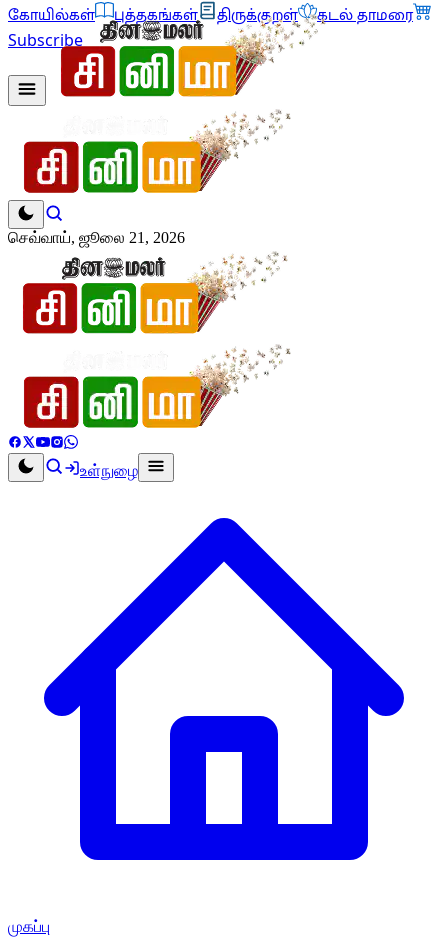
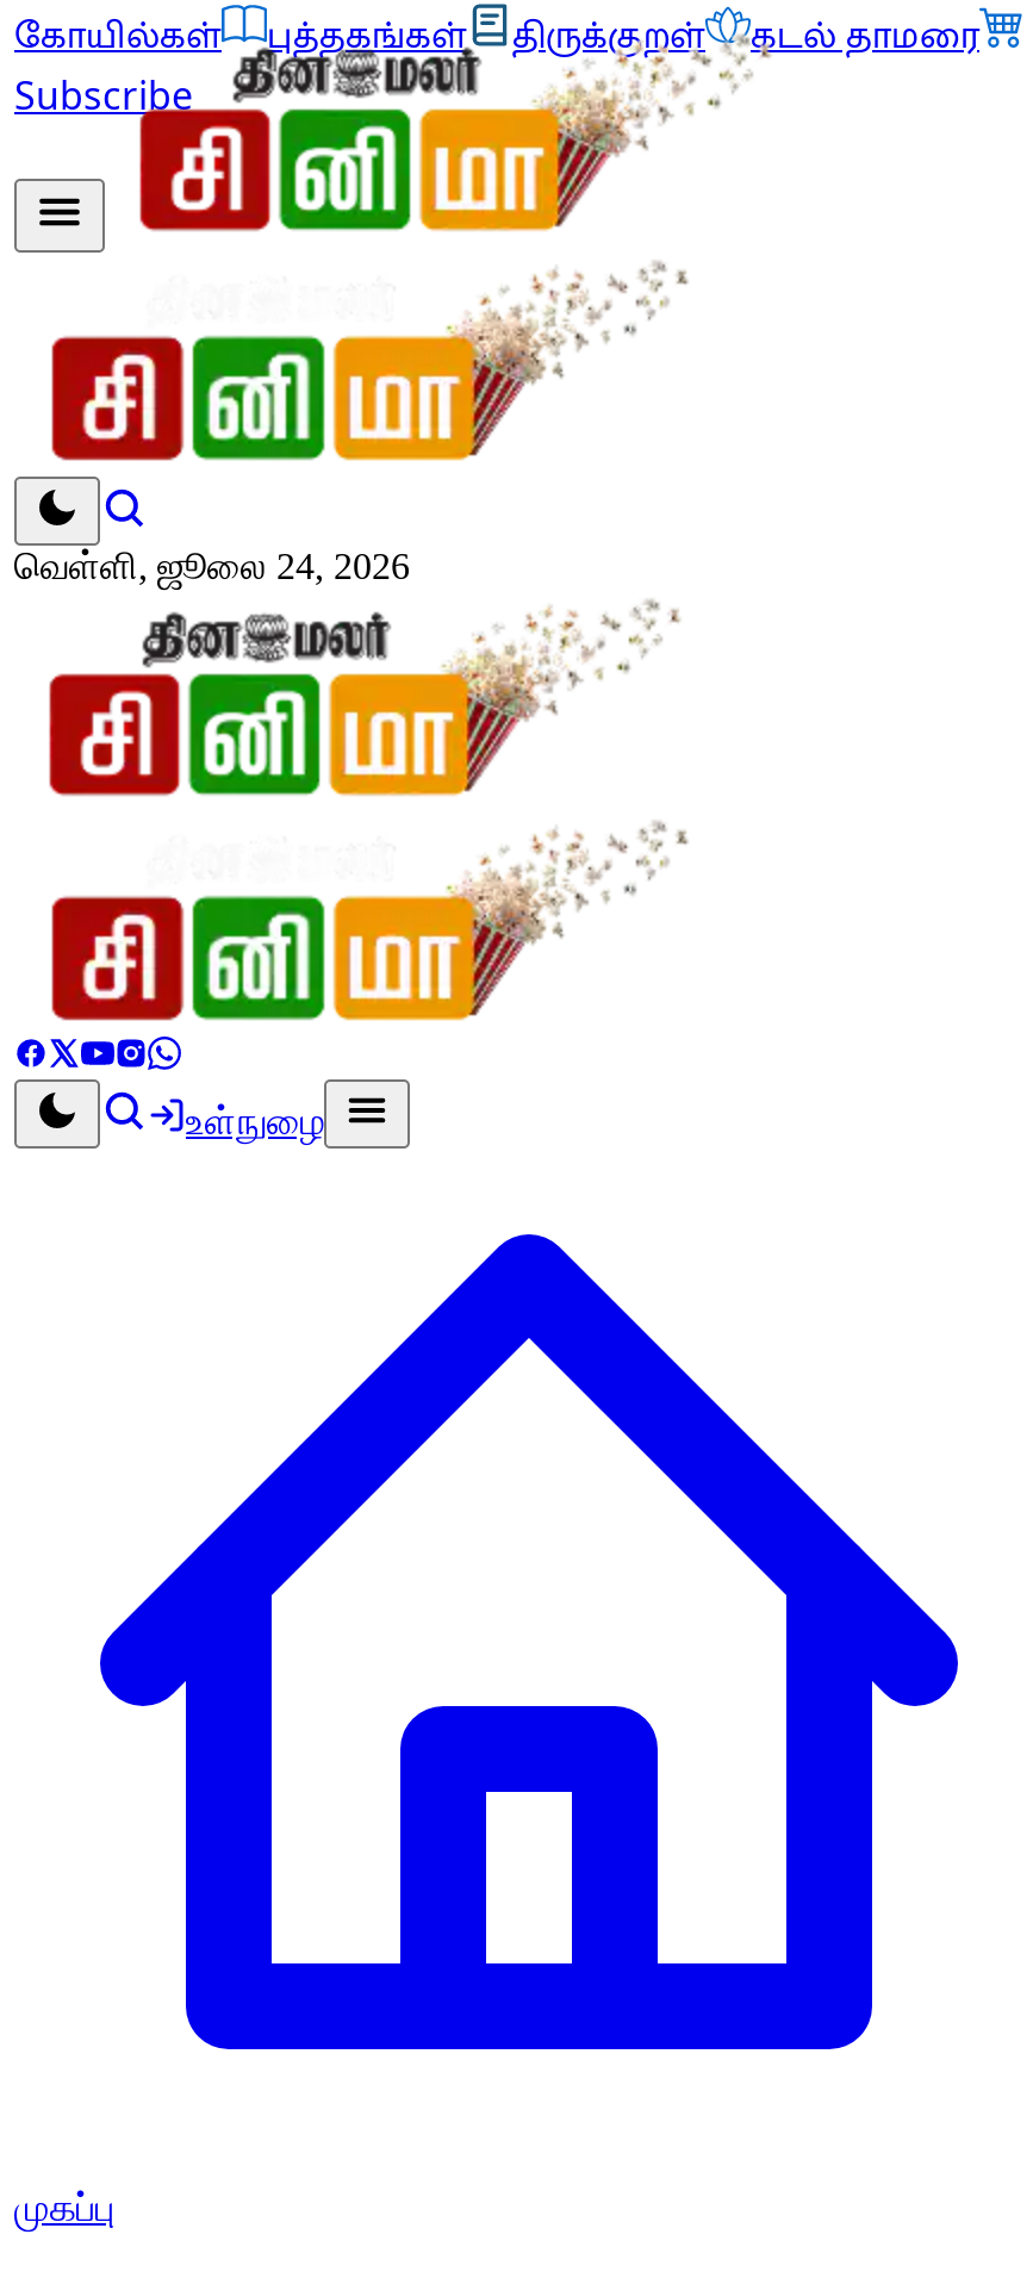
- செவ்வாய், ஜூலை 21, 2026
+ வெள்ளி, ஜூலை 24, 2026
